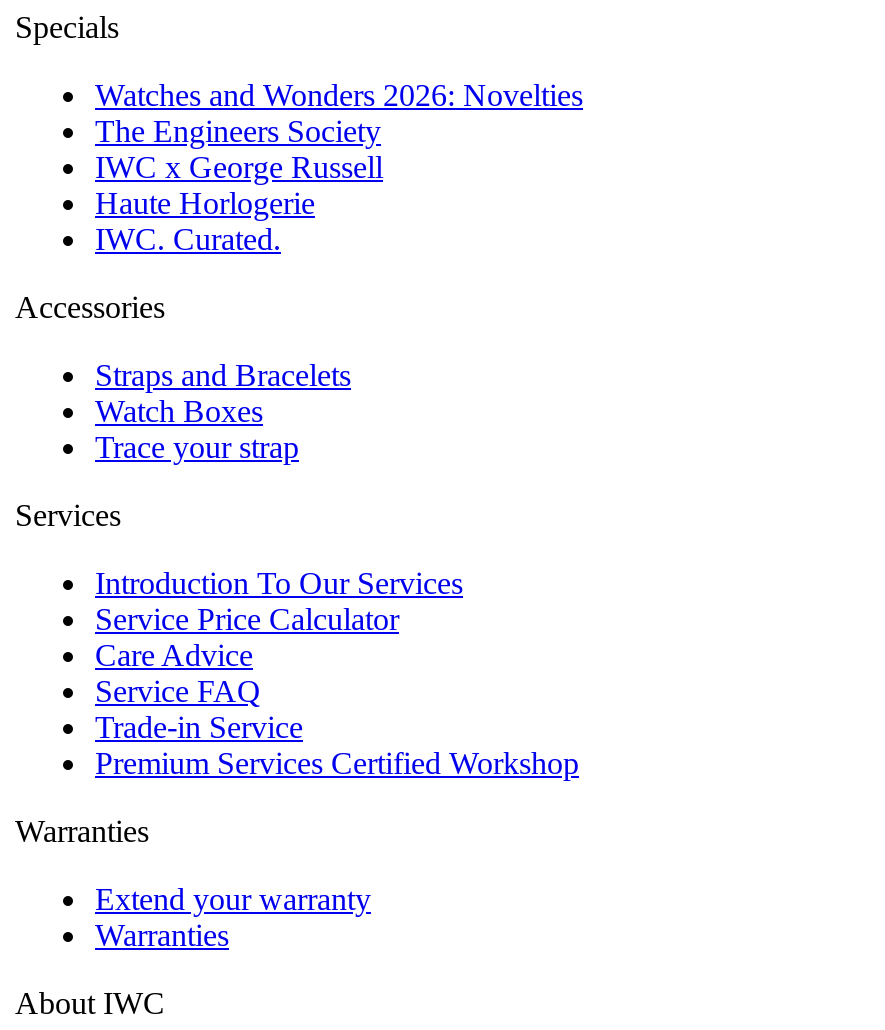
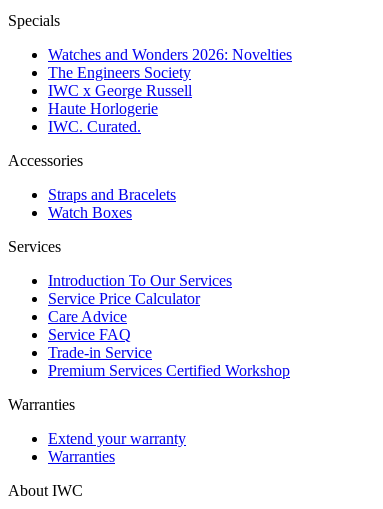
- Trace your strap
